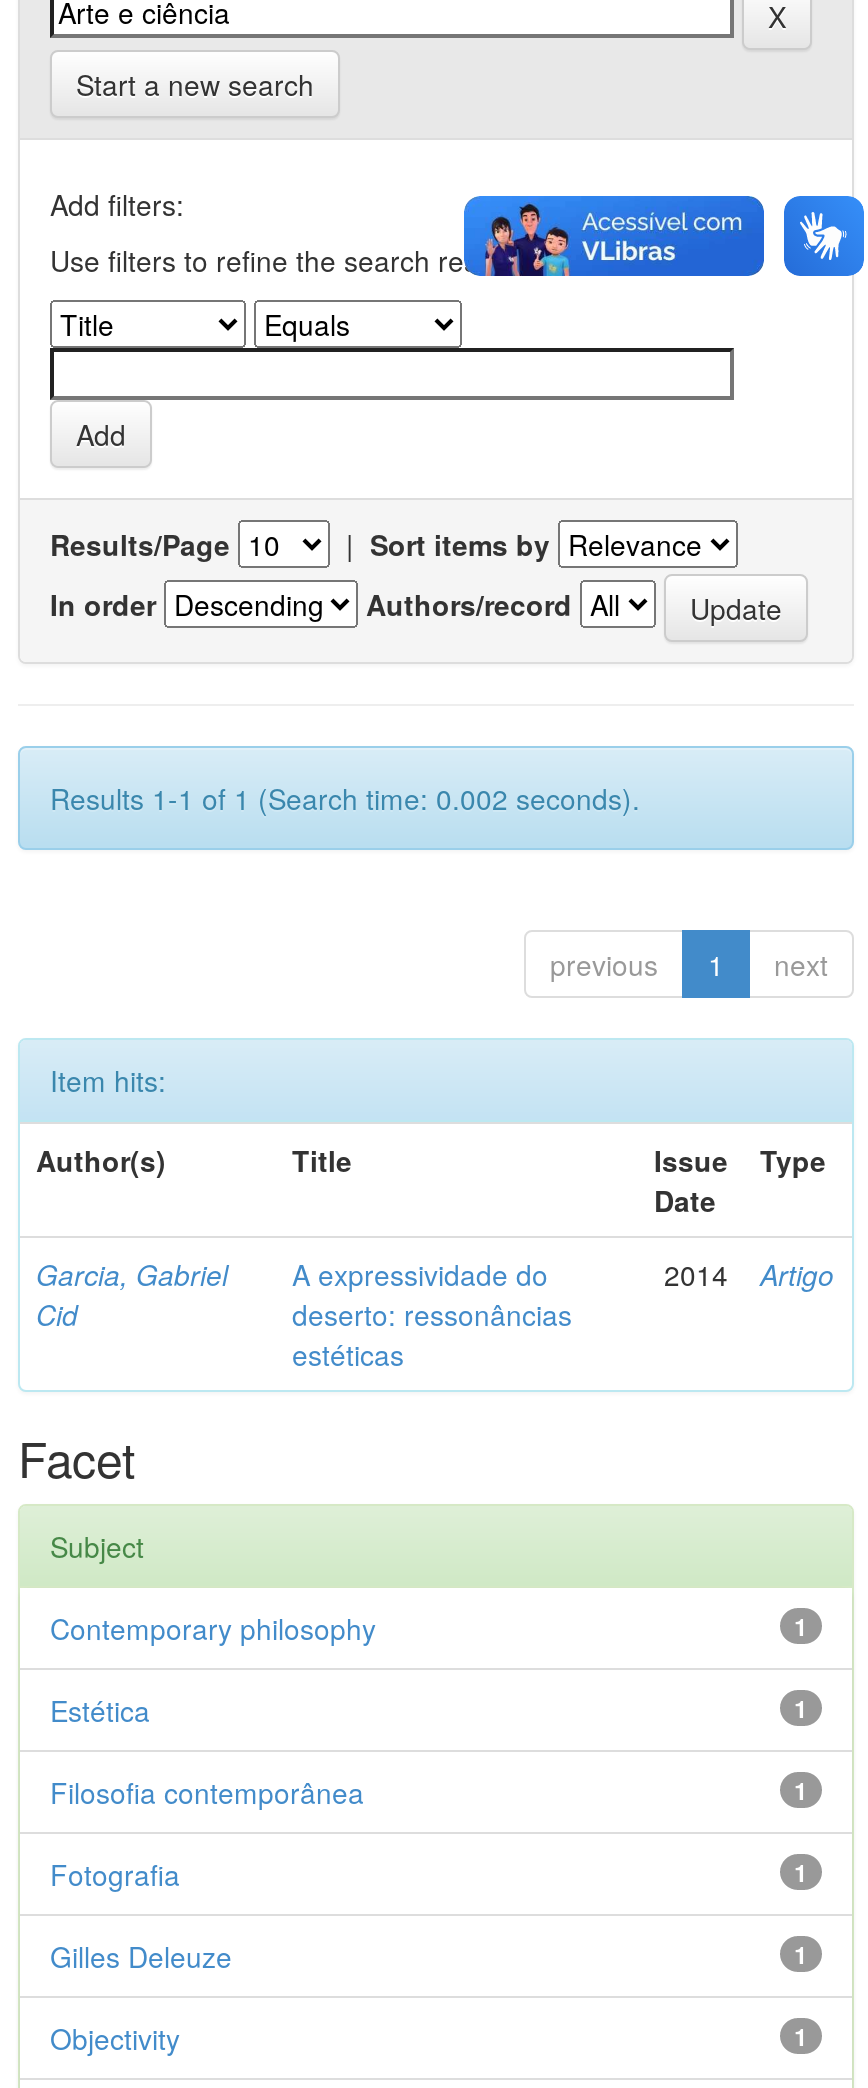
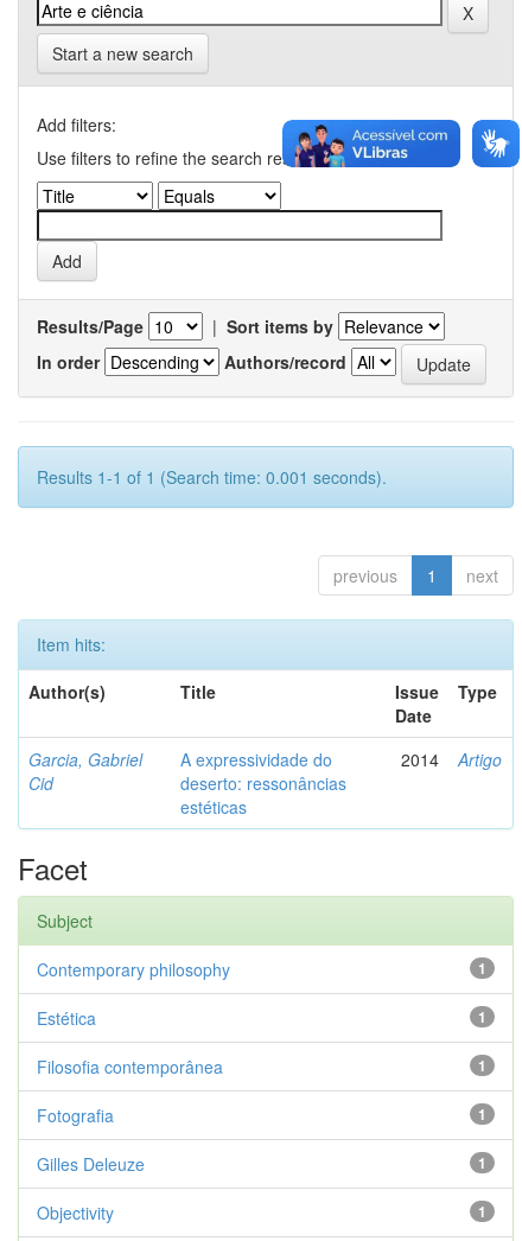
- Results 1-1 of 1 (Search time: 0.002 seconds).
+ Results 1-1 of 1 (Search time: 0.001 seconds).
